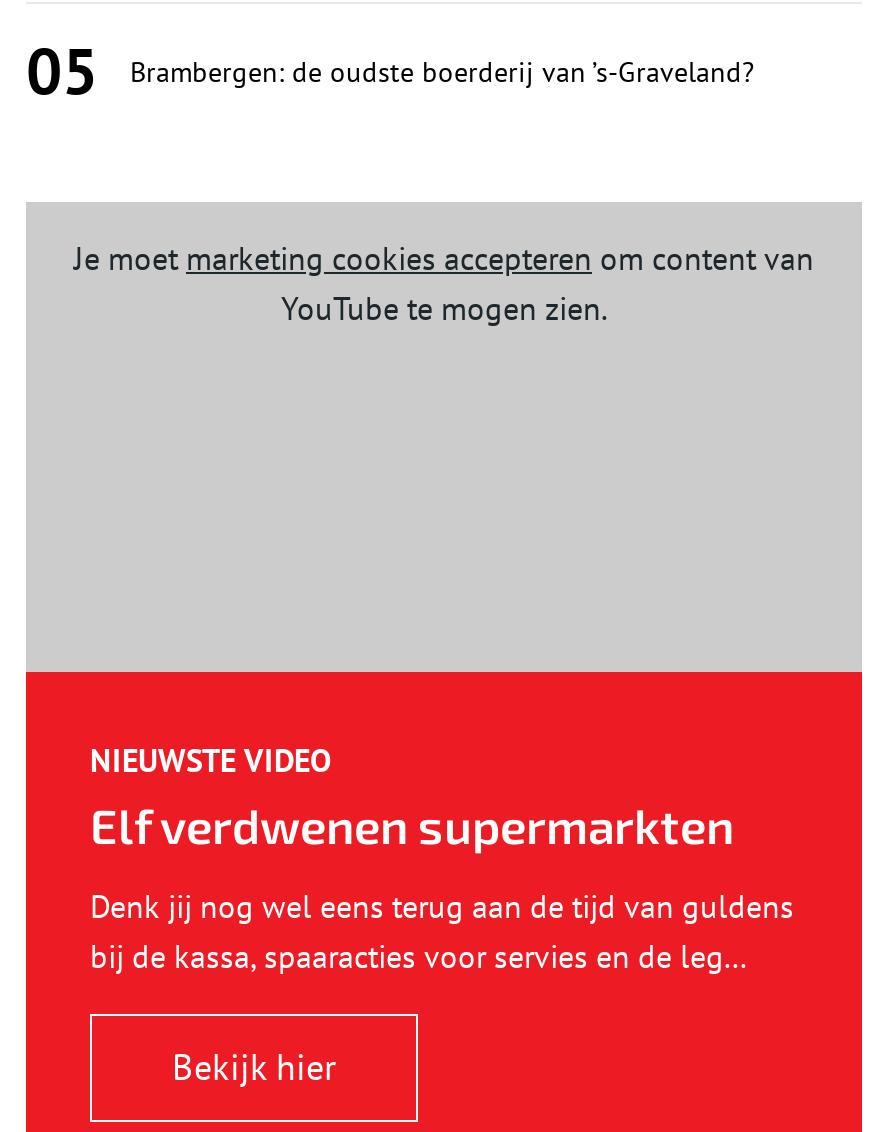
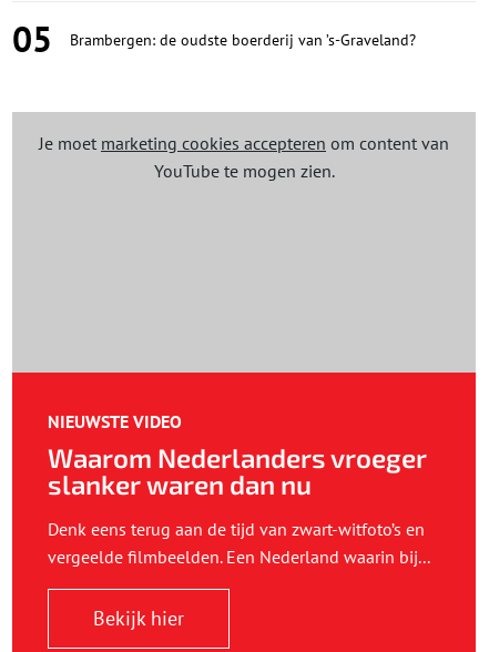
- Elf verdwenen supermarkten
+ Waarom Nederlanders vroeger
+ slanker waren dan nu

- Denk jij nog wel eens terug aan de tijd van guldens
- bij de kassa, spaaracties voor servies en de leg...
+ Denk eens terug aan de tijd van zwart-witfoto’s en
+ vergeelde filmbeelden. Een Nederland waarin bij...
